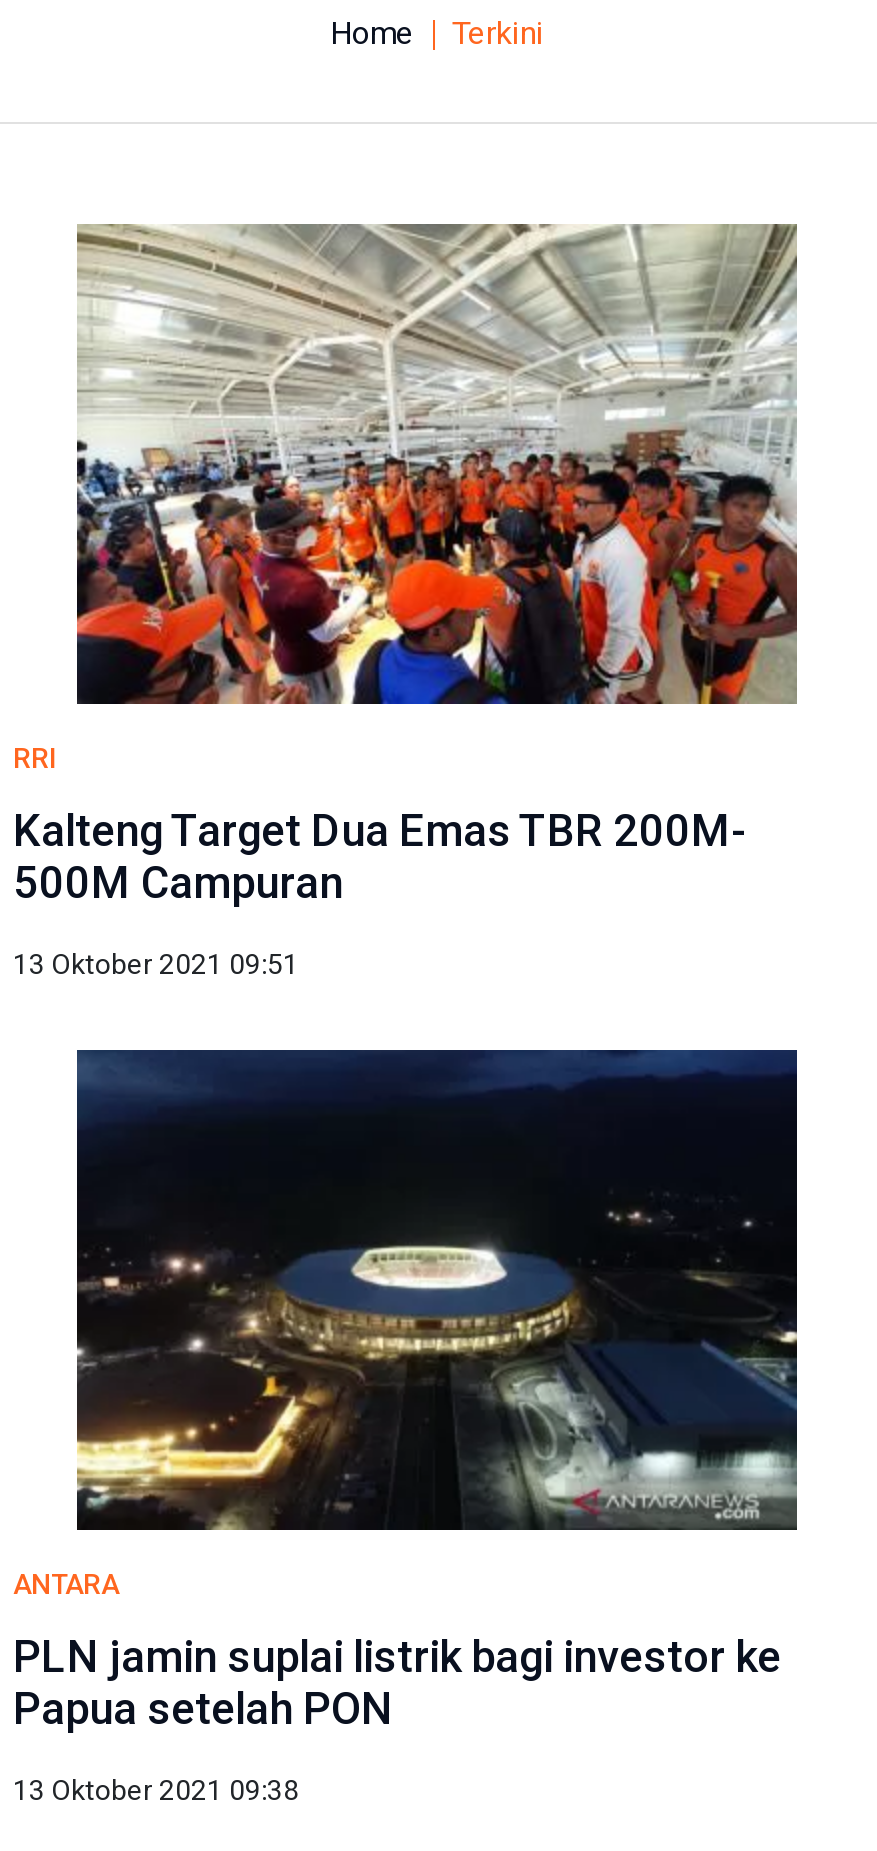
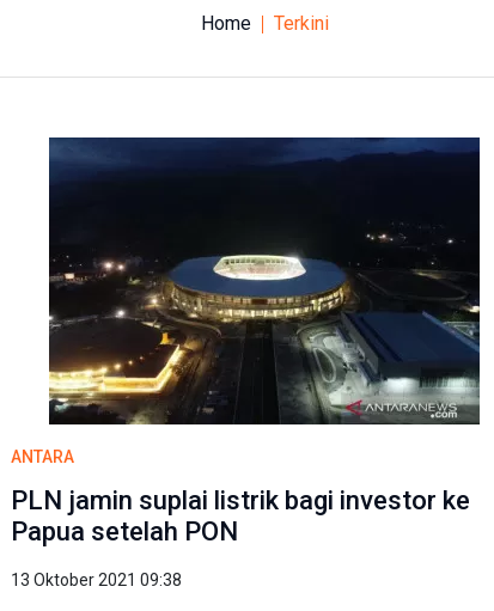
- [image]
- RRI
- Kalteng Target Dua Emas TBR 200M-
- 500M Campuran
- 13 Oktober 2021 09:51
